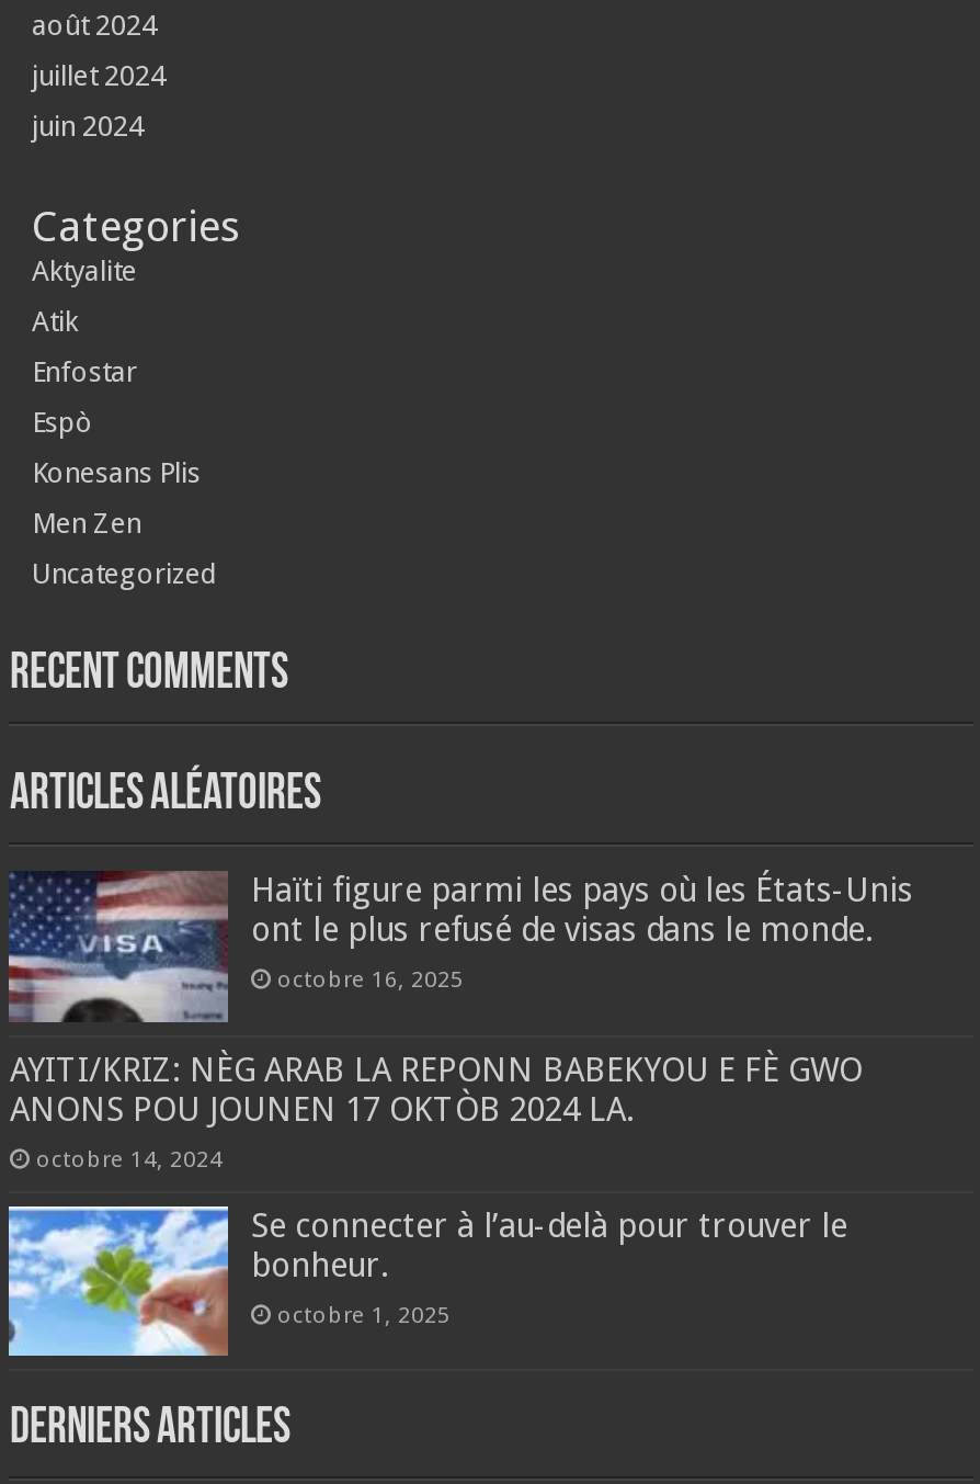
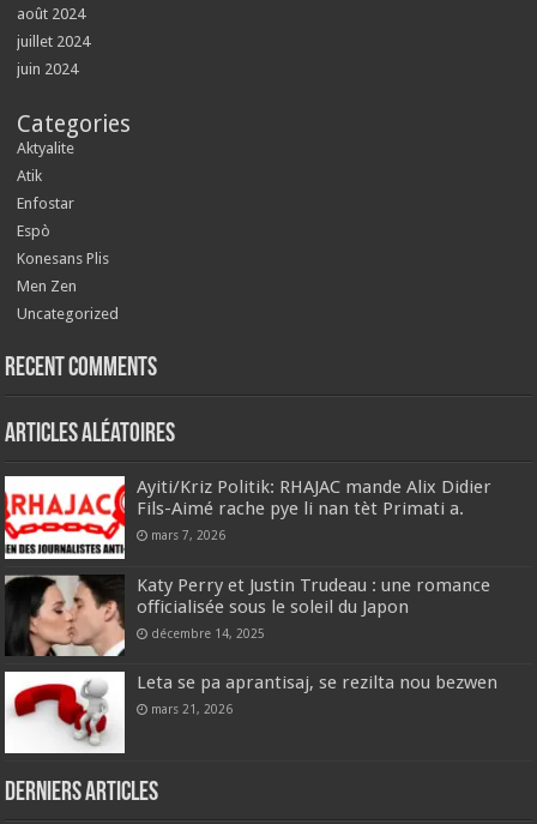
- [image]
- Haïti figure parmi les pays où les États-Unis
- ont le plus refusé de visas dans le monde.
- octobre 16, 2025
+ [image]
+ Ayiti/Kriz Politik: RHAJAC mande Alix Didier
+ Fils-Aimé rache pye li nan tèt Primati a.
+ mars 7, 2026

- AYITI/KRIZ: NÈG ARAB LA REPONN BABEKYOU E FÈ GWO
- ANONS POU JOUNEN 17 OKTÒB 2024 LA.
- octobre 14, 2024
+ Katy Perry et Justin Trudeau : une romance
+ officialisée sous le soleil du Japon
+ décembre 14, 2025

- [image]
- Se connecter à l’au-delà pour trouver le
- bonheur.
- octobre 1, 2025
+ [image]
+ Leta se pa aprantisaj, se rezilta nou bezwen
+ mars 21, 2026
